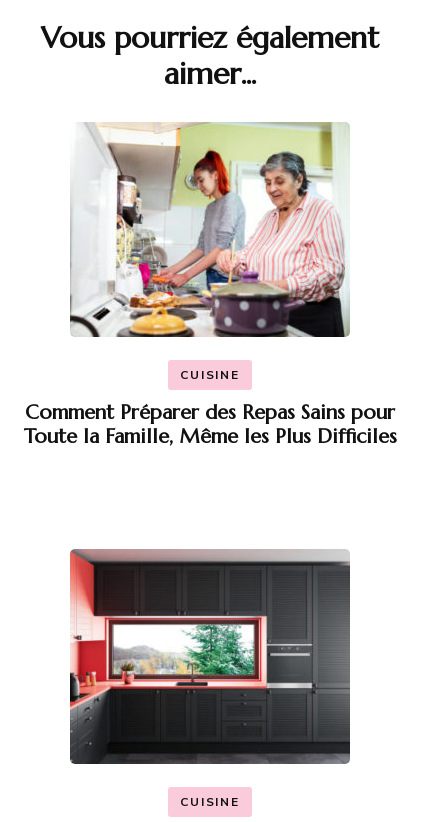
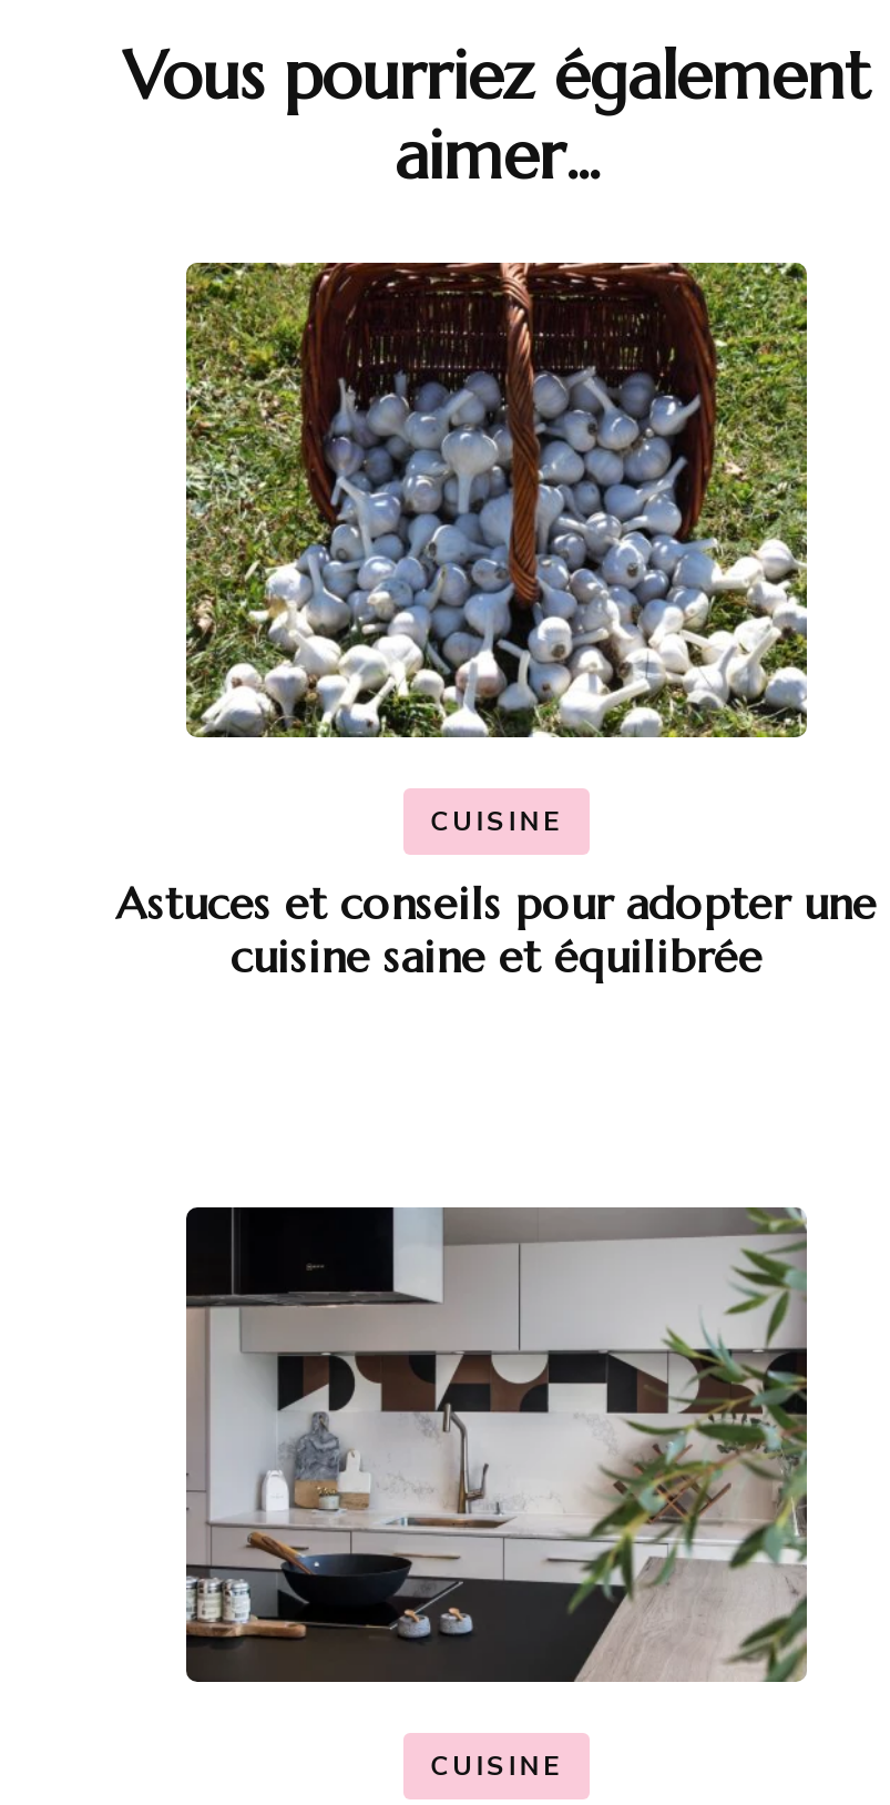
- [image]
+ [image]

- Comment Préparer des Repas Sains pour
- Toute la Famille, Même les Plus Difficiles
+ Astuces et conseils pour adopter une
+ cuisine saine et équilibrée

- [image]
+ [image]
